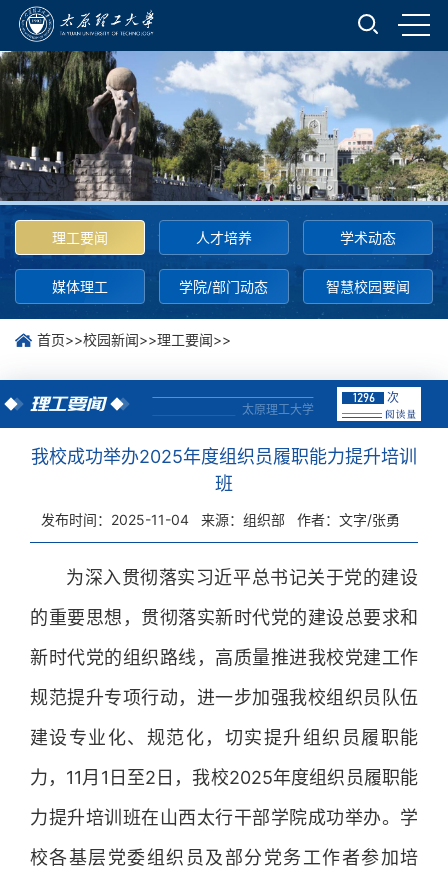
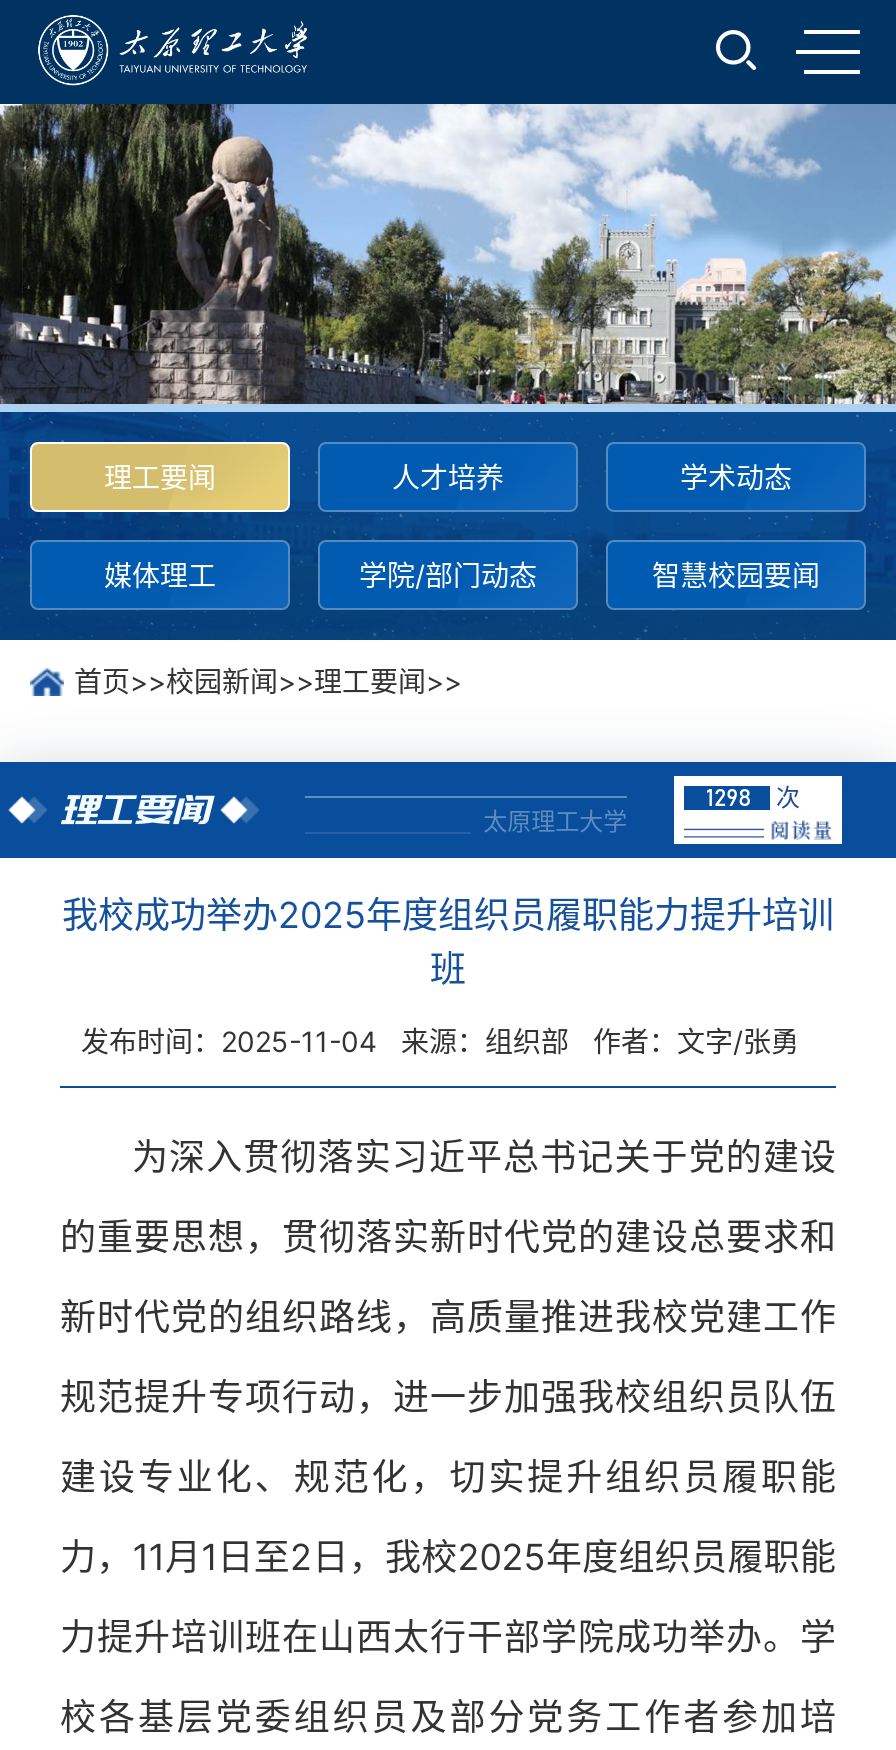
- 1296 次
+ 1298 次
